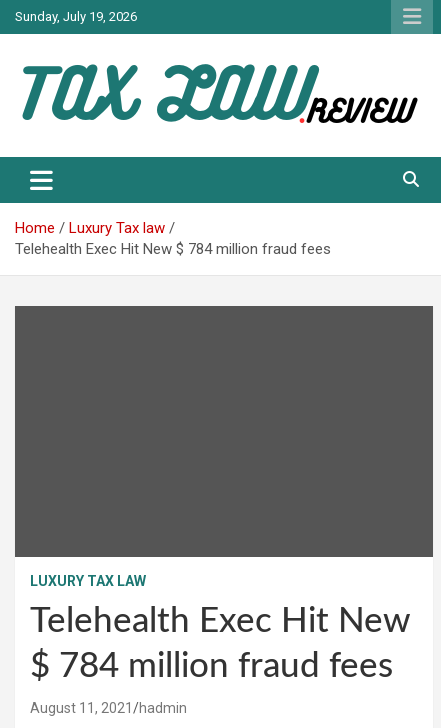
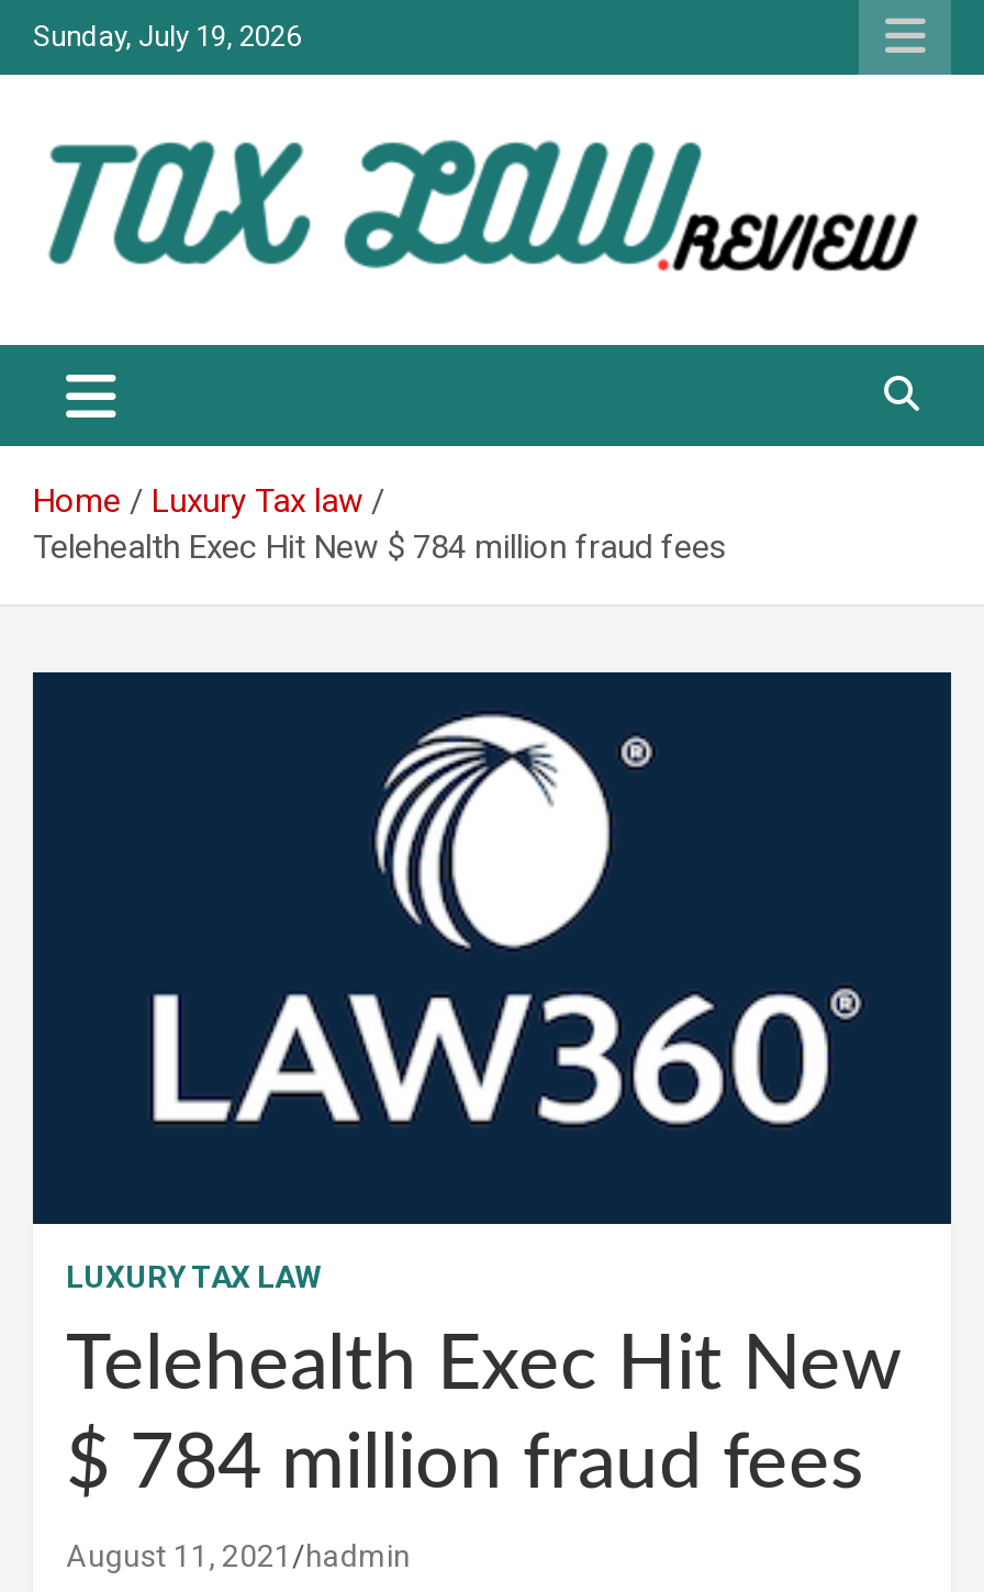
+ [image]
